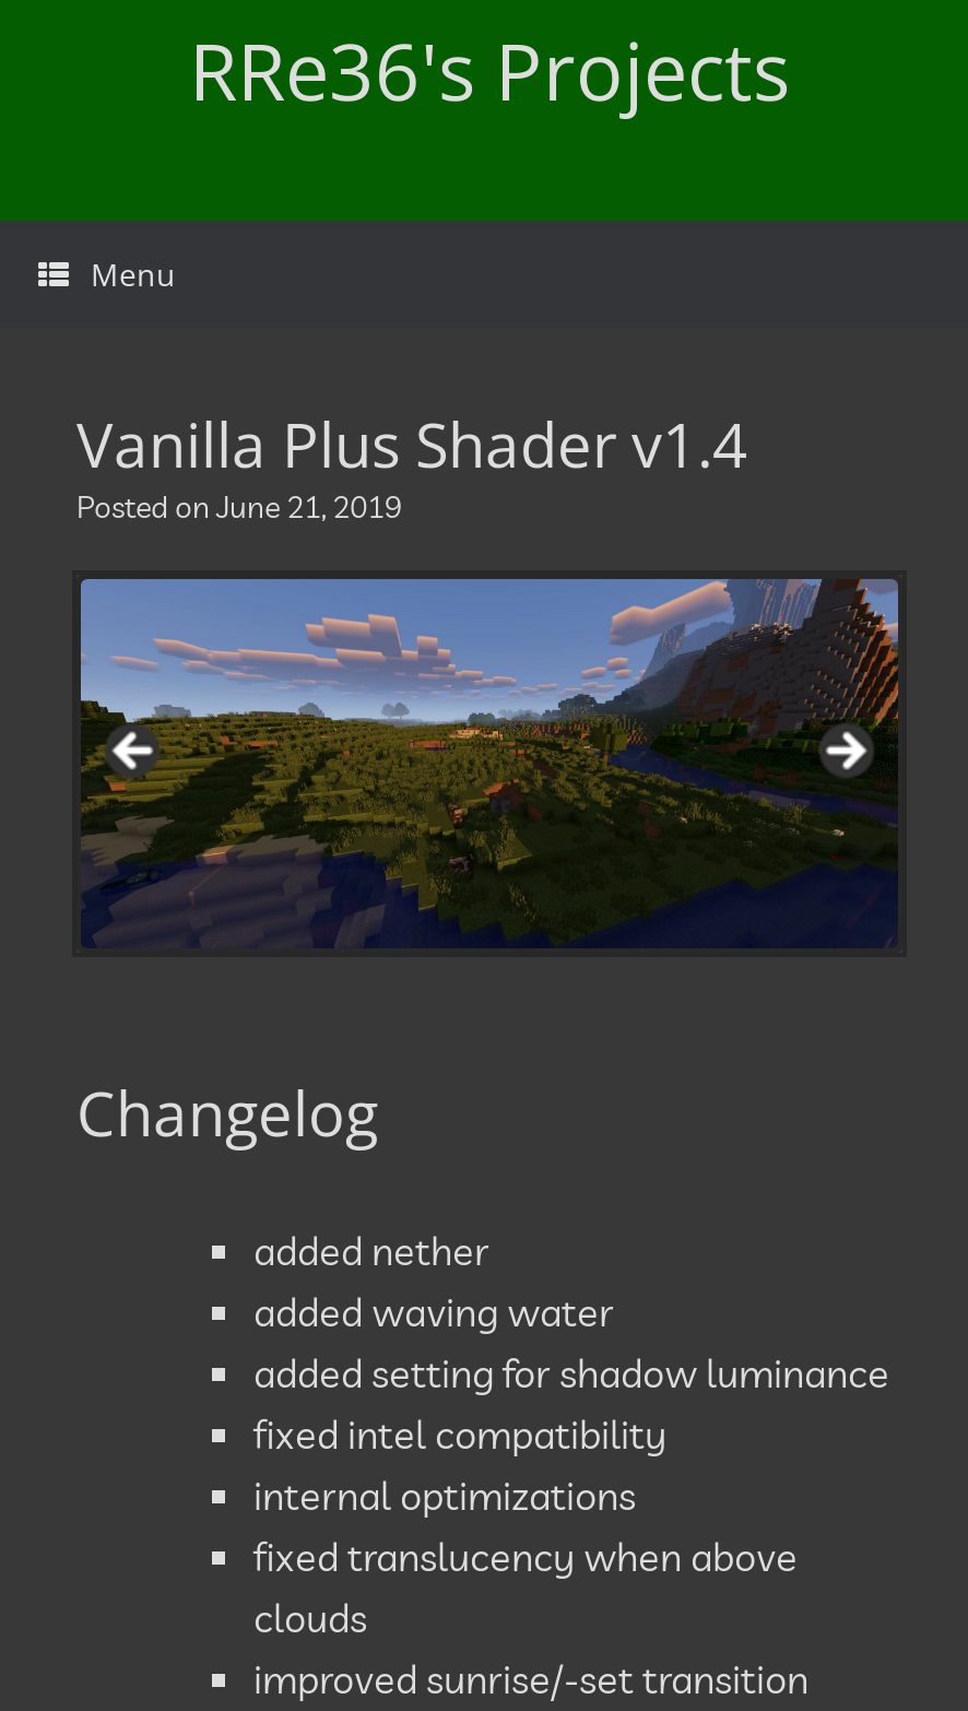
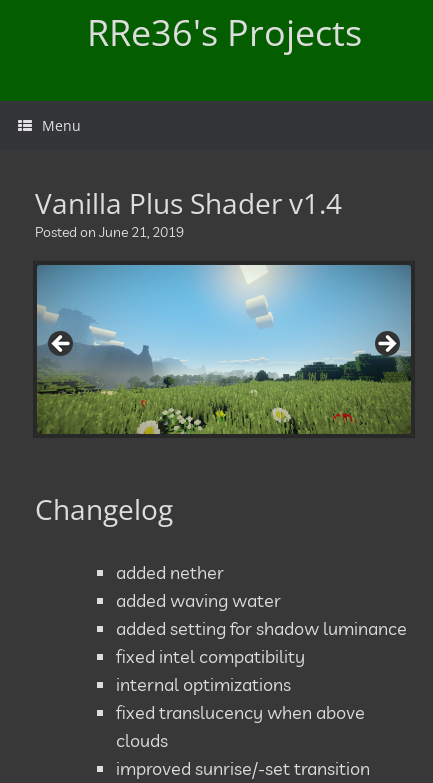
- [image]
+ [image]
